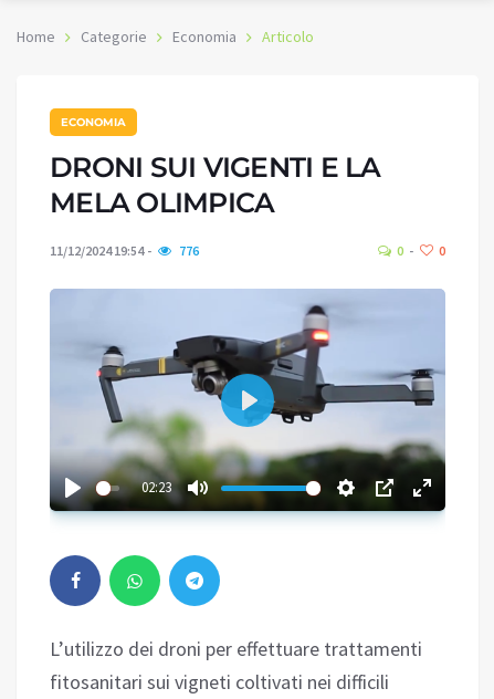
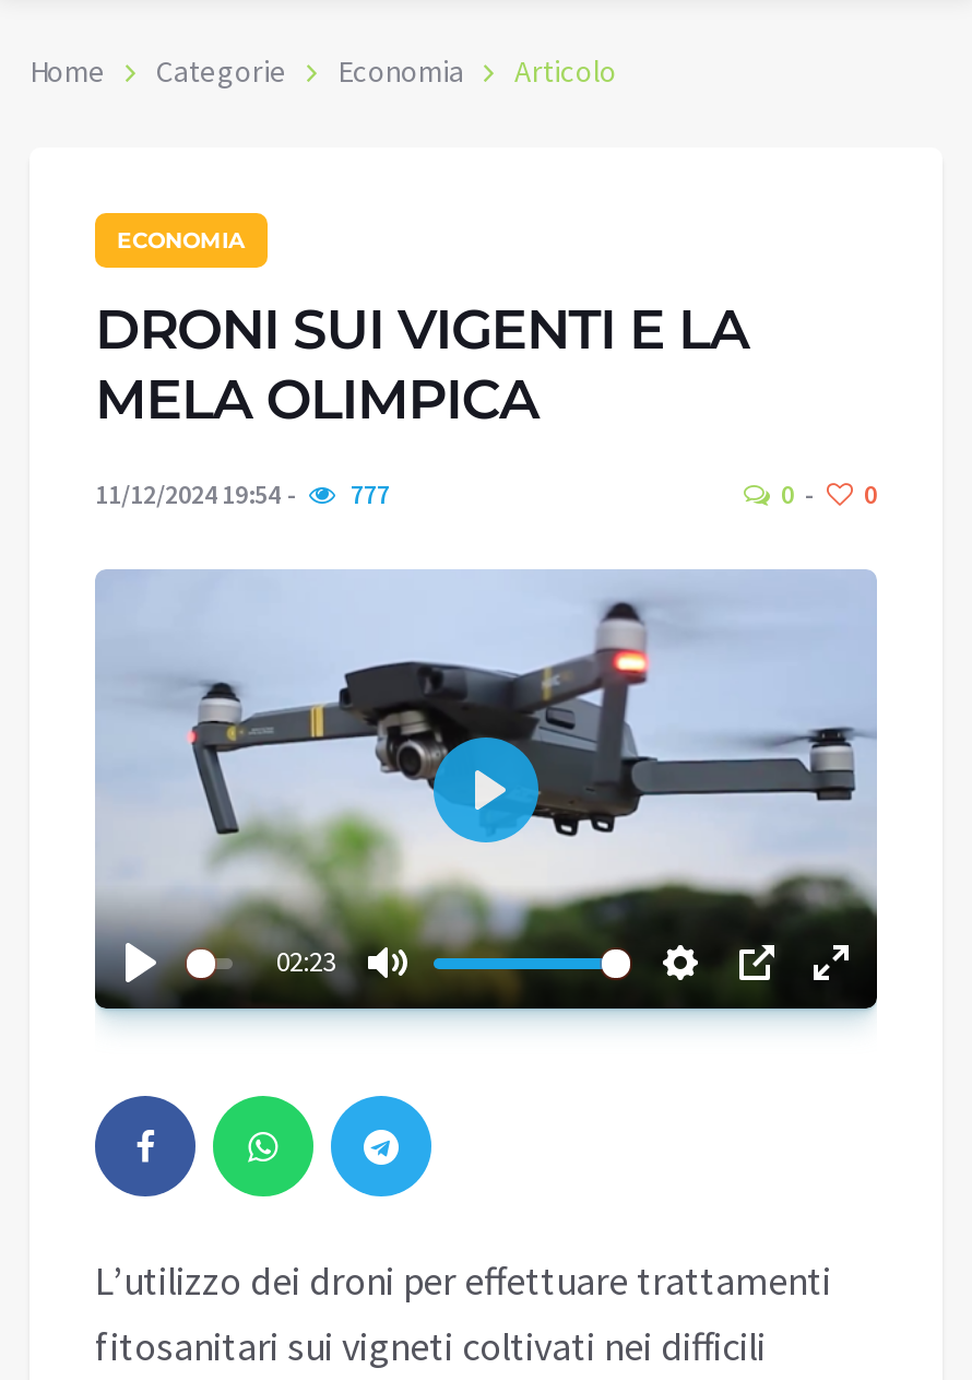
- 776
+ 777
